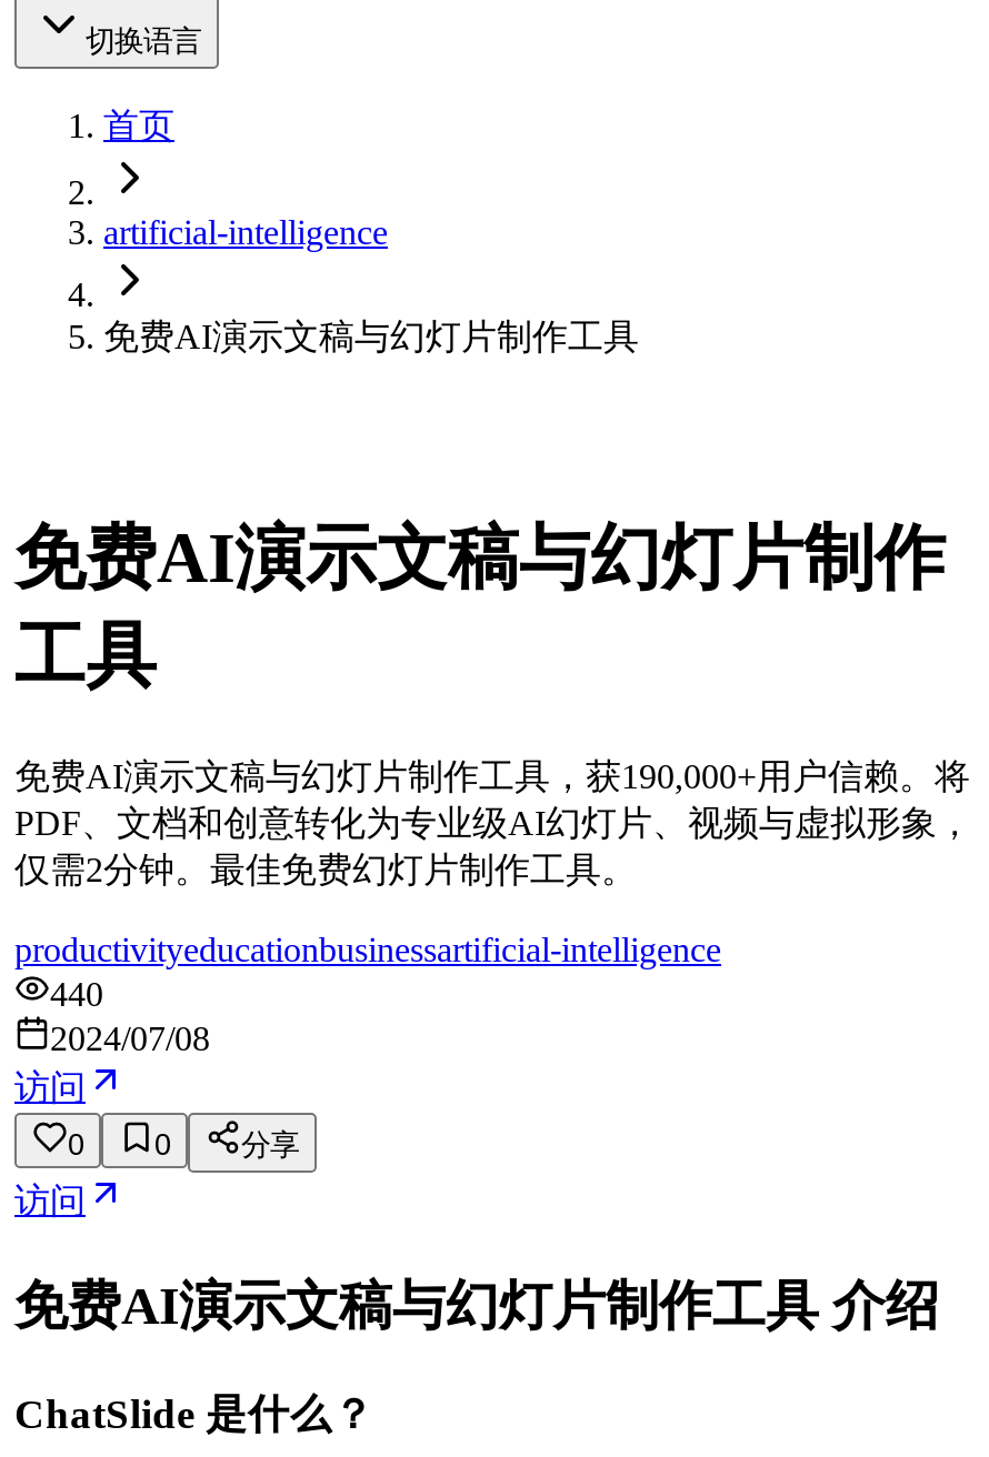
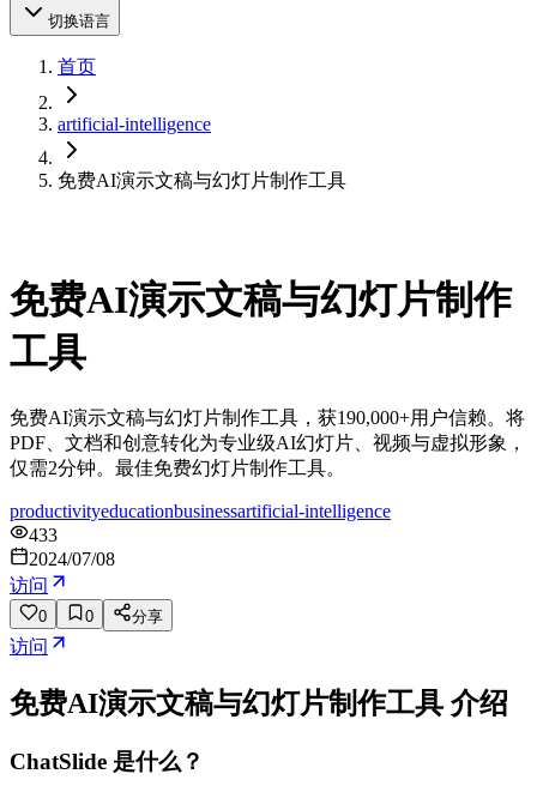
- 440
+ 433
